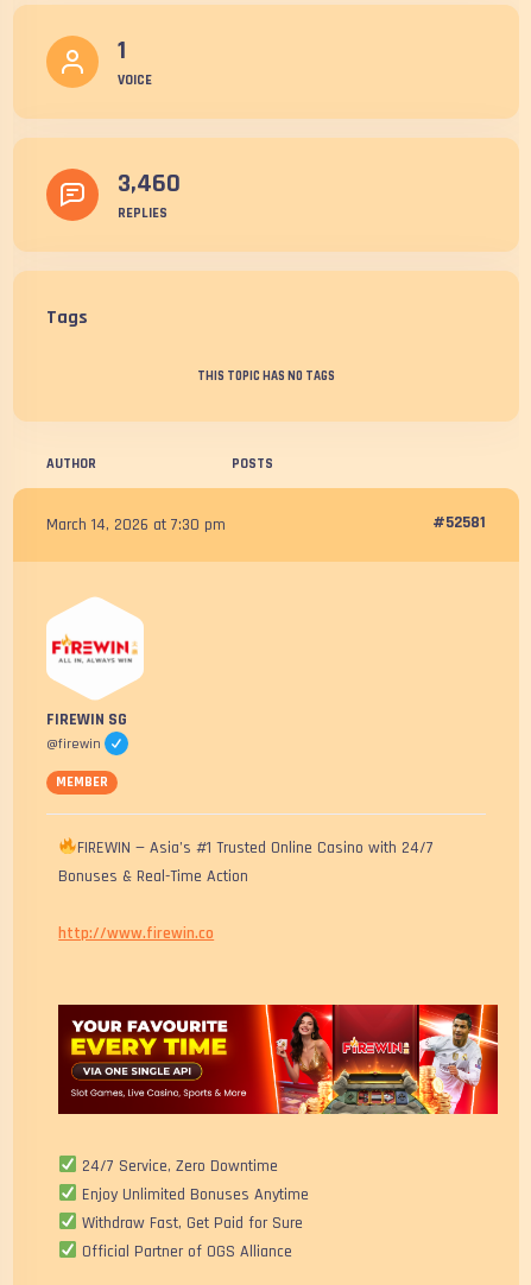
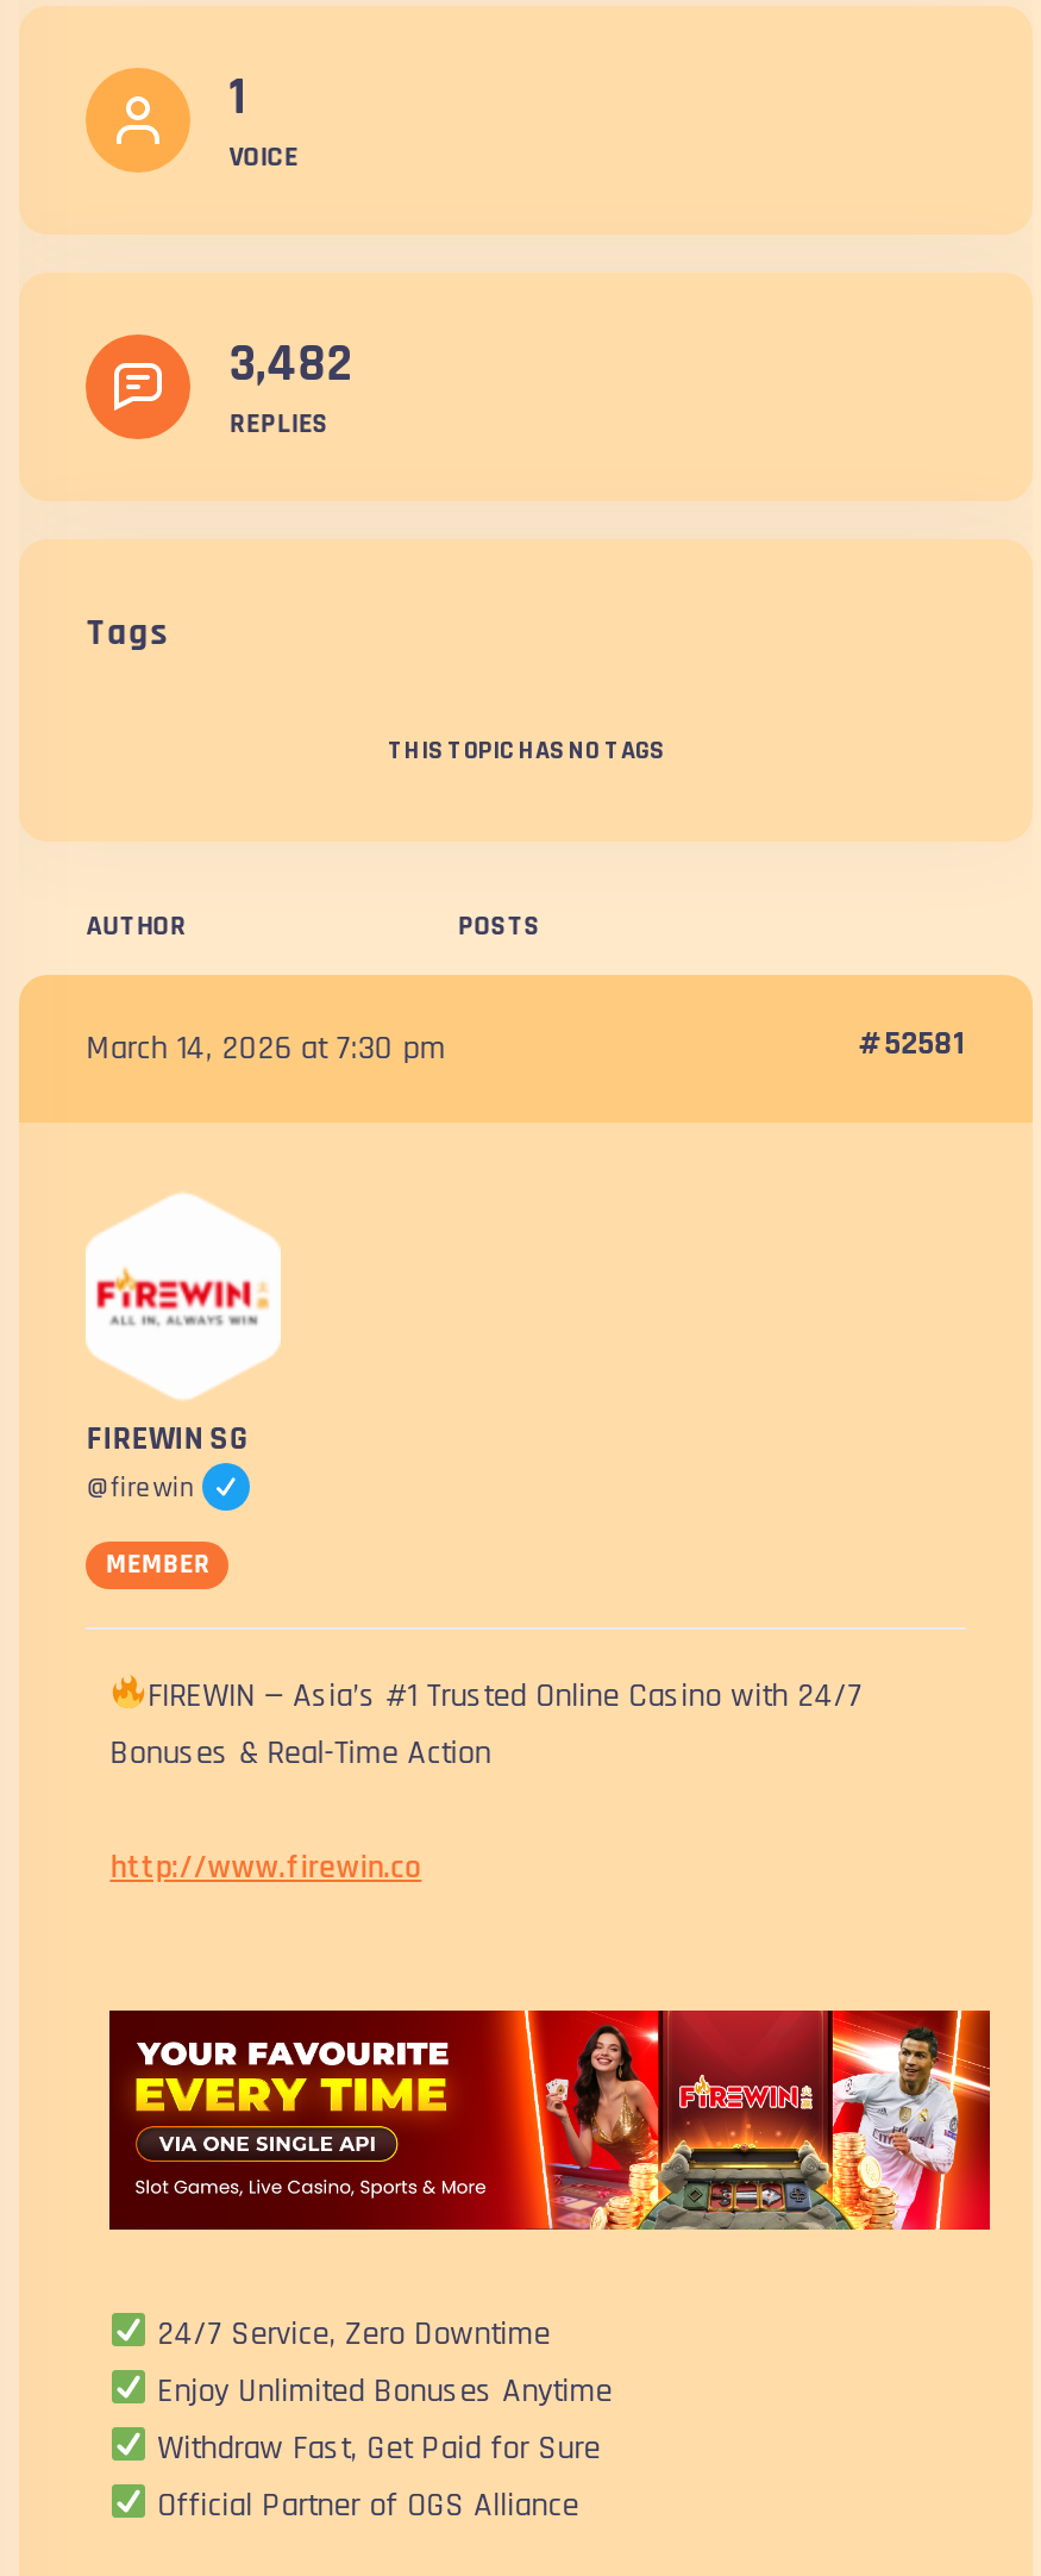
- 3,460
+ 3,482
